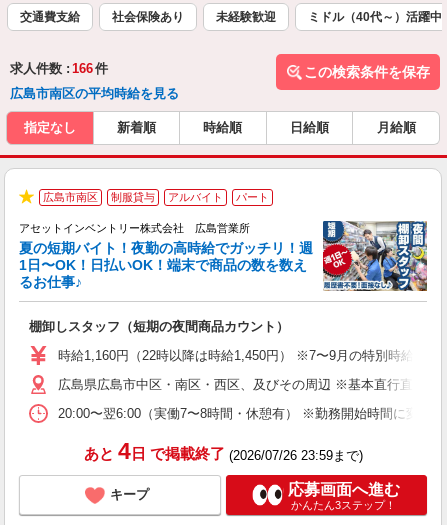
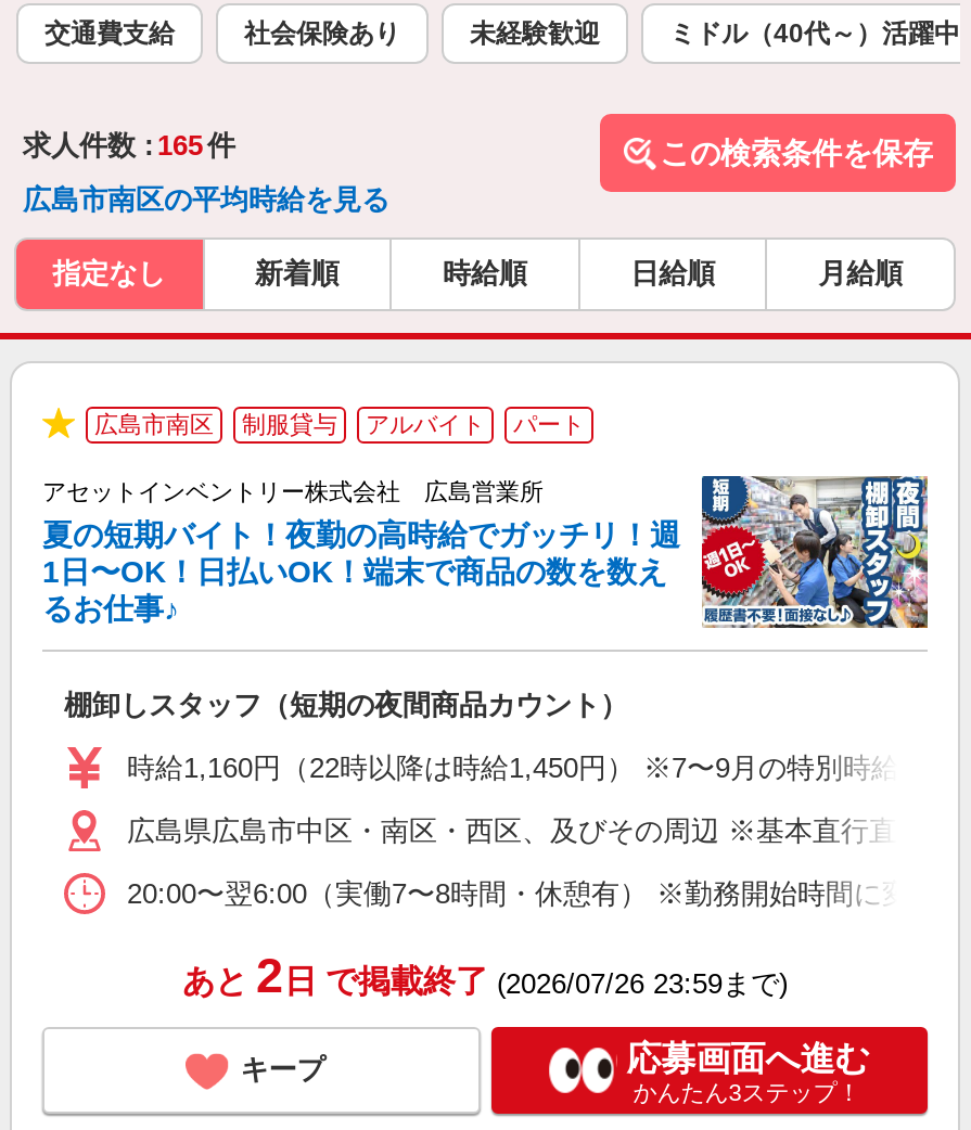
- 求人件数 : 166 件
+ 求人件数 : 165 件

- あと 4日 で掲載終了(2026/07/26 23:59まで)
+ あと 2日 で掲載終了(2026/07/26 23:59まで)
